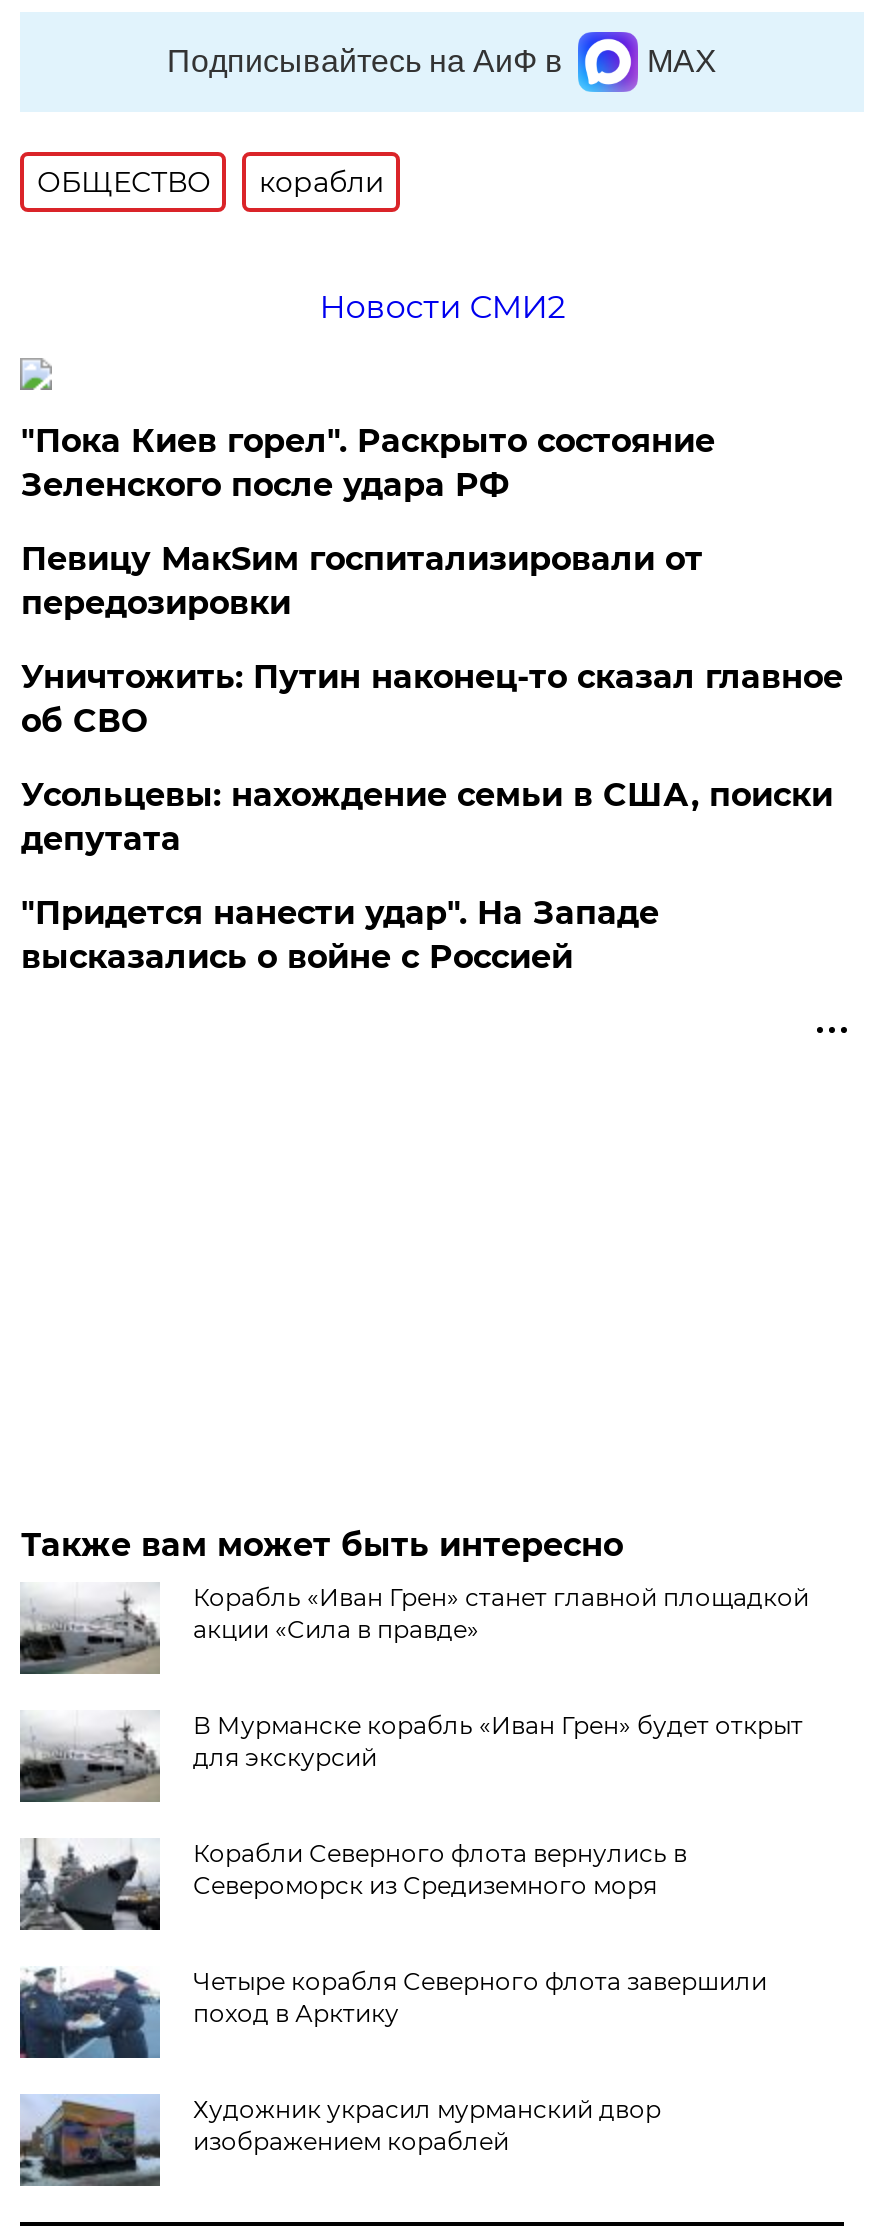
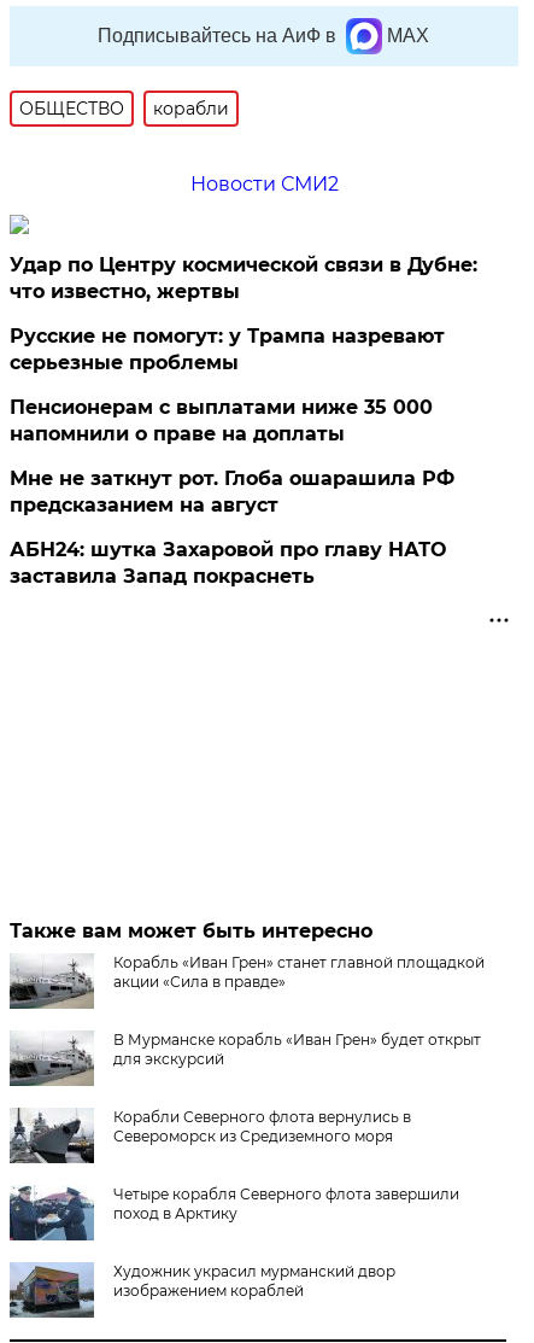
- "Пока Киев горел". Раскрыто состояние
- Зеленского после удара РФ
+ Удар по Центру космической связи в Дубне:
+ что известно, жертвы

- Певицу МакSим госпитализировали от
- передозировки
+ Русские не помогут: у Трампа назревают
+ серьезные проблемы

- Уничтожить: Путин наконец-то сказал главное
- об СВО
+ Пенсионерам с выплатами ниже 35 000
+ напомнили о праве на доплаты

- Усольцевы: нахождение семьи в США, поиски
- депутата
+ Мне не заткнут рот. Глоба ошарашила РФ
+ предсказанием на август

- "Придется нанести удар". На Западе
- высказались о войне с Россией
+ АБН24: шутка Захаровой про главу НАТО
+ заставила Запад покраснеть
